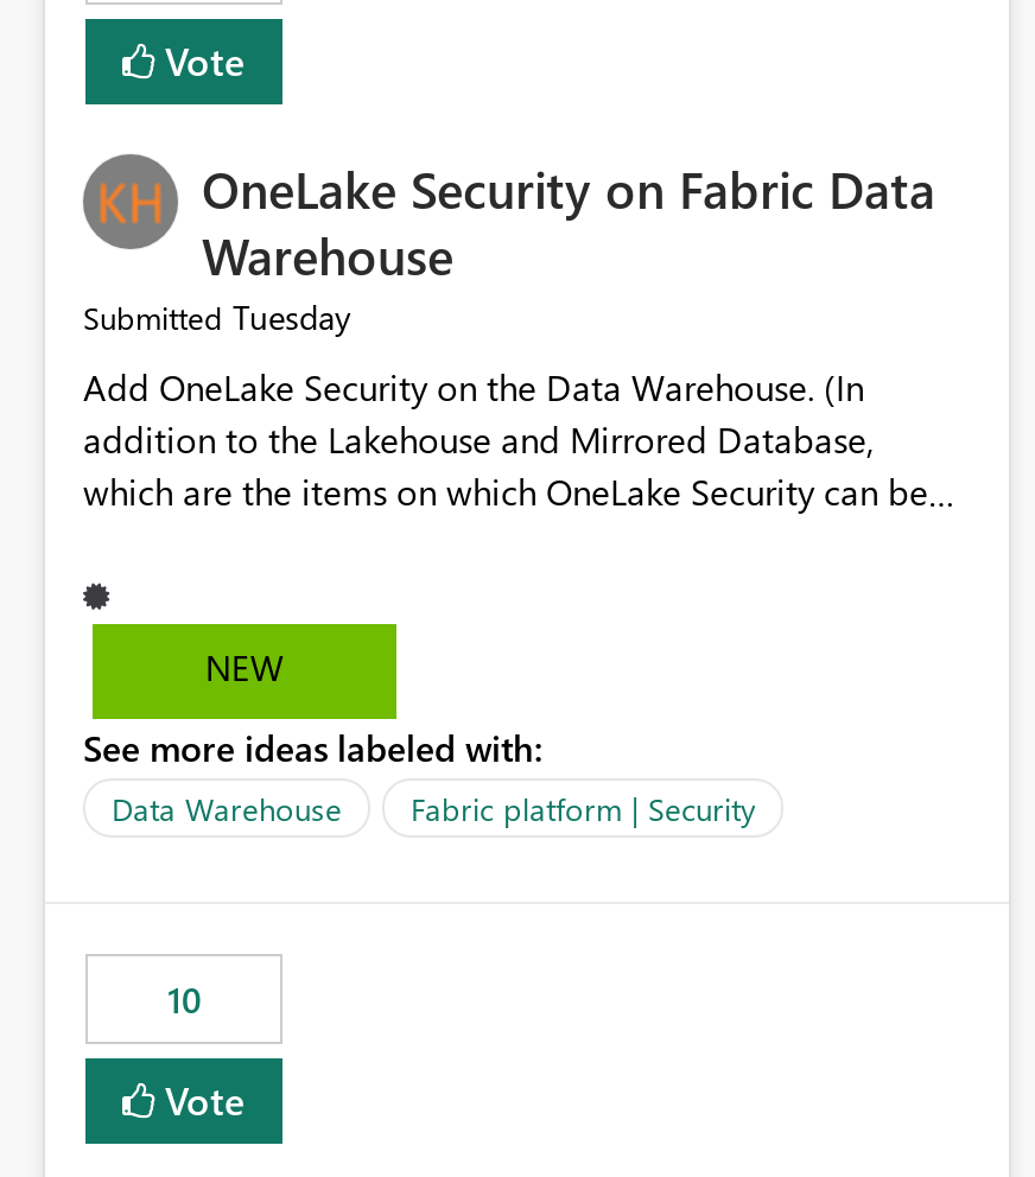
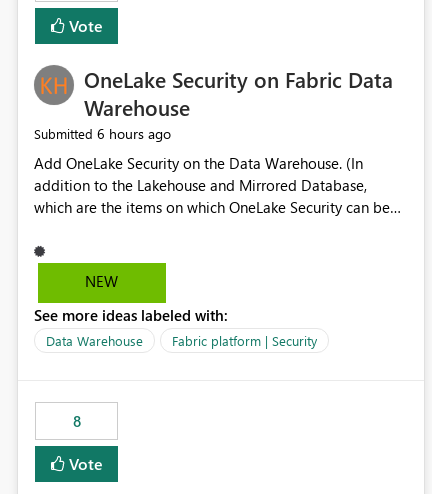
- Submitted Tuesday
+ Submitted 6 hours ago

- 10
+ 8
